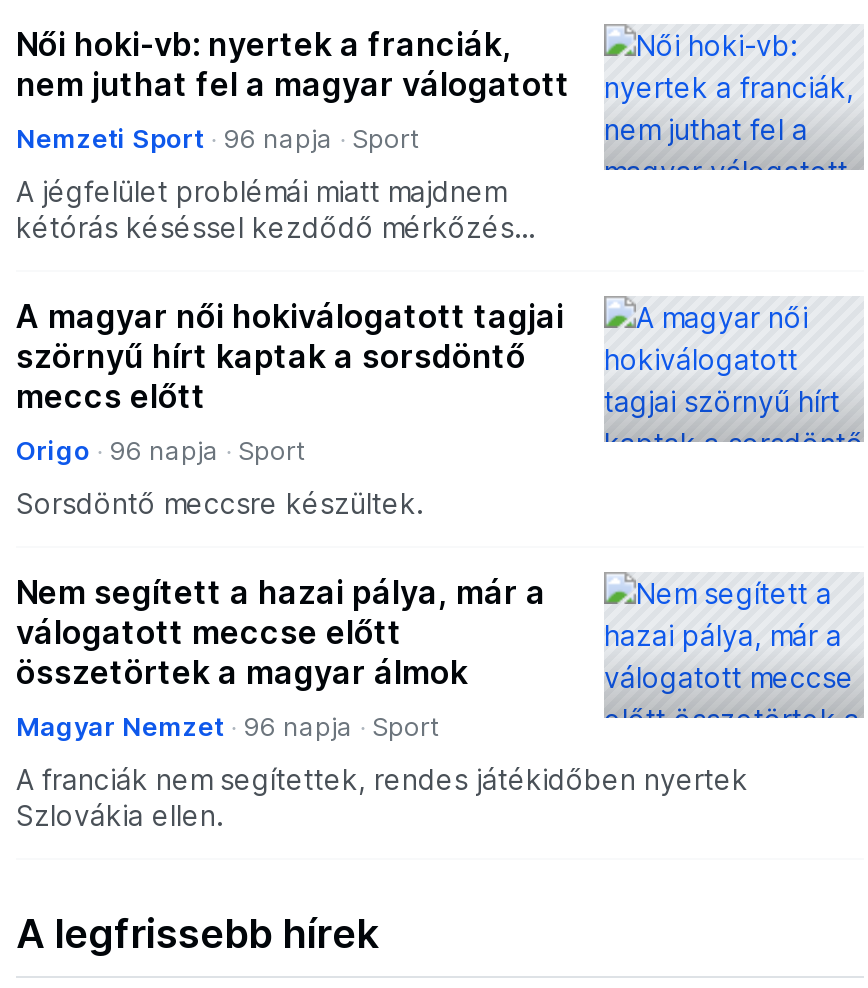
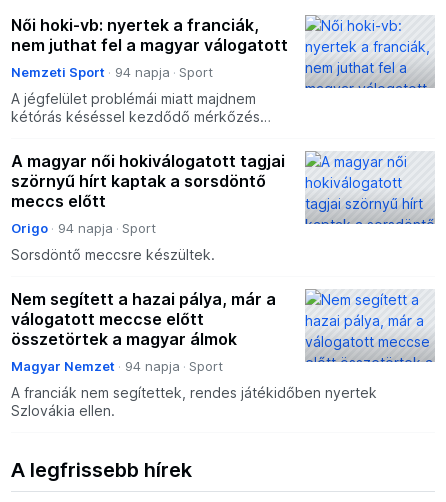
- Nemzeti Sport 96 napja Sport
+ Nemzeti Sport 94 napja Sport

- Origo 96 napja Sport
+ Origo 94 napja Sport

- Magyar Nemzet 96 napja Sport
+ Magyar Nemzet 94 napja Sport
